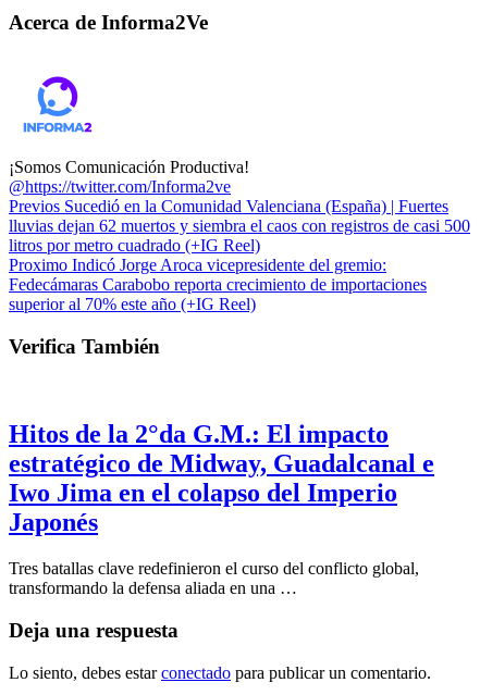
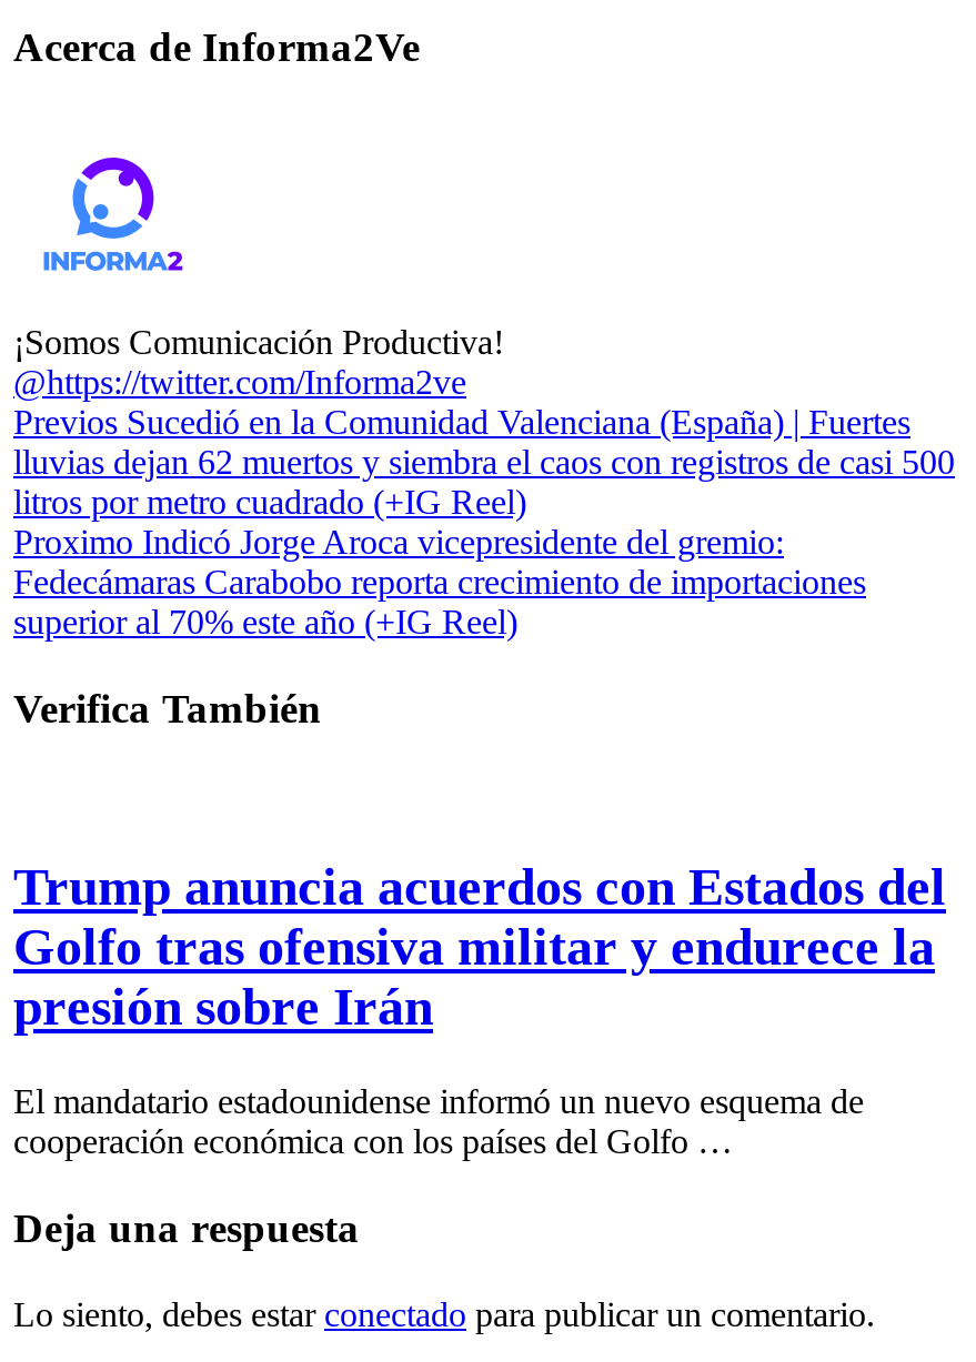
- Hitos de la 2°da G.M.: El impacto
- estratégico de Midway, Guadalcanal e
- Iwo Jima en el colapso del Imperio
- Japonés
+ Trump anuncia acuerdos con Estados del
+ Golfo tras ofensiva militar y endurece la
+ presión sobre Irán

- Tres batallas clave redefinieron el curso del conflicto global,
- transformando la defensa aliada en una …
+ El mandatario estadounidense informó un nuevo esquema de
+ cooperación económica con los países del Golfo …
